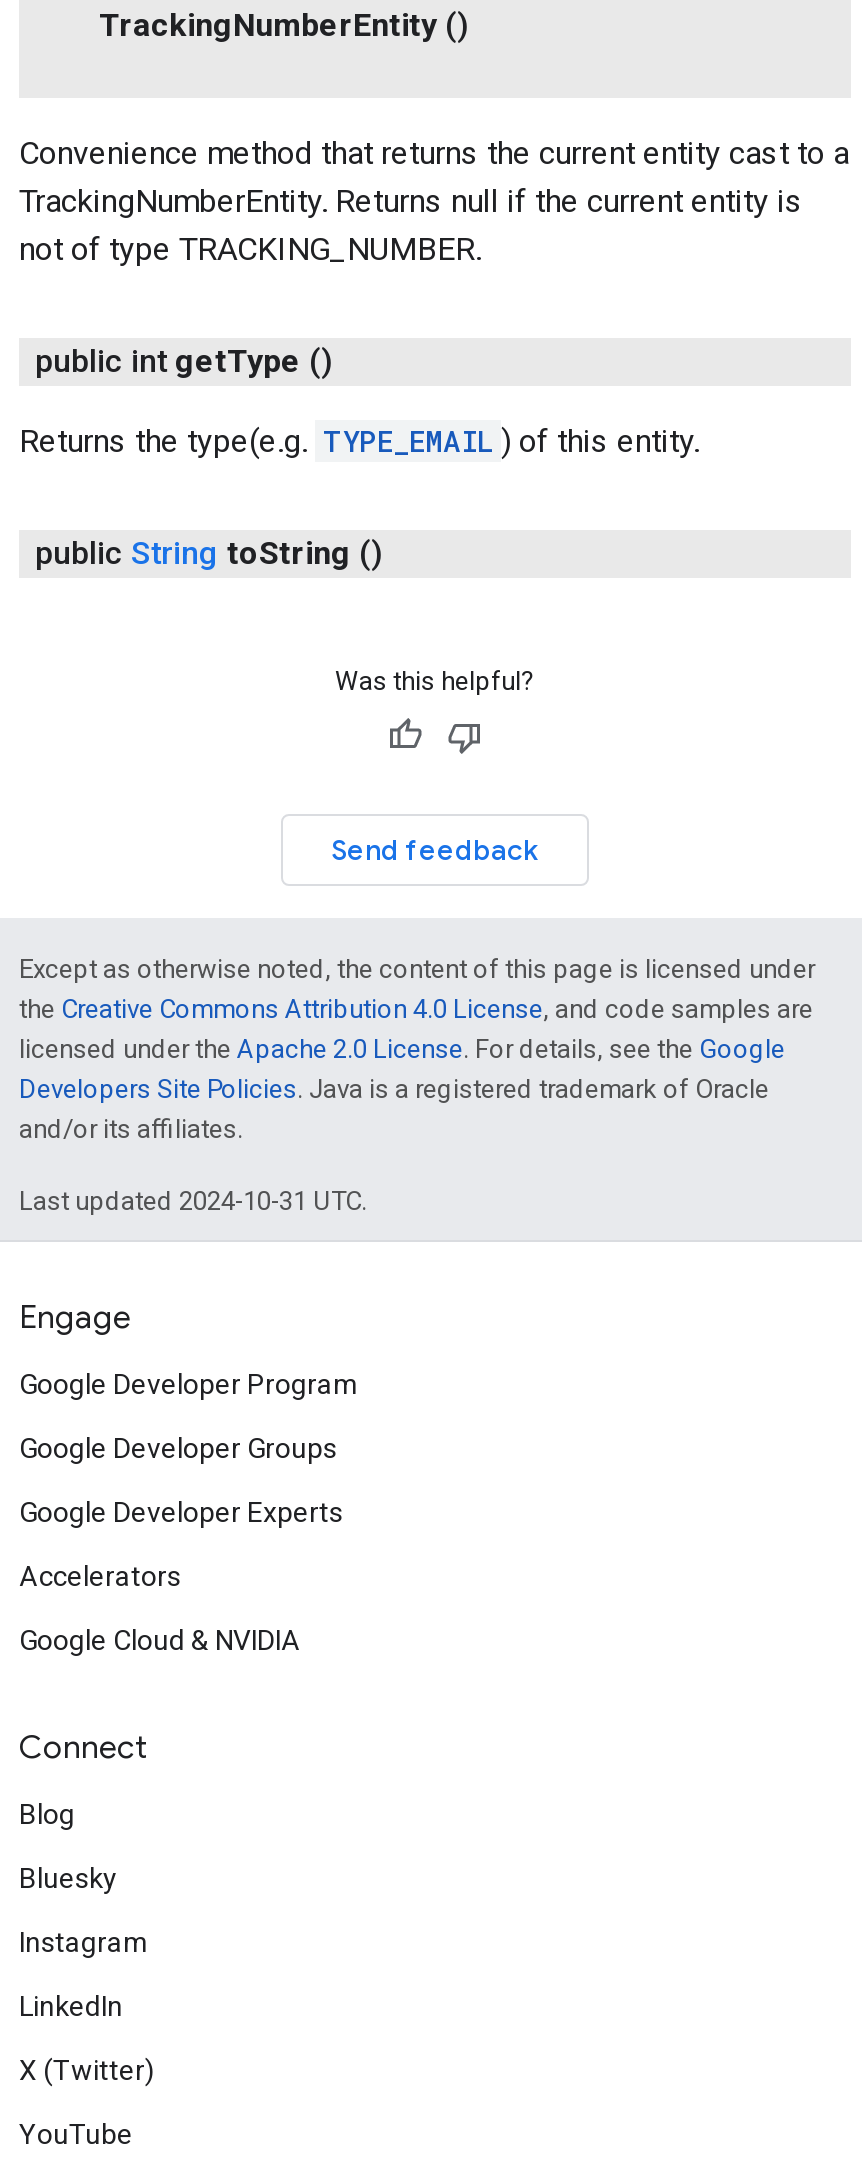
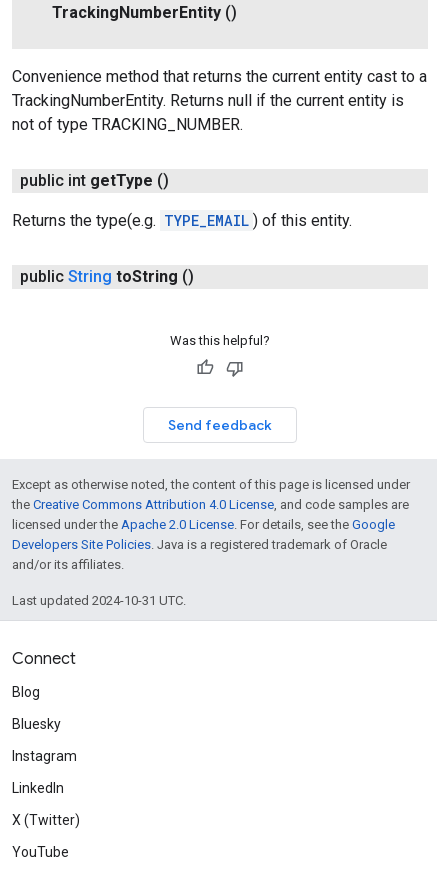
- Engage
- Google Developer Program
- Google Developer Groups
- Google Developer Experts
- Accelerators
- Google Cloud & NVIDIA
